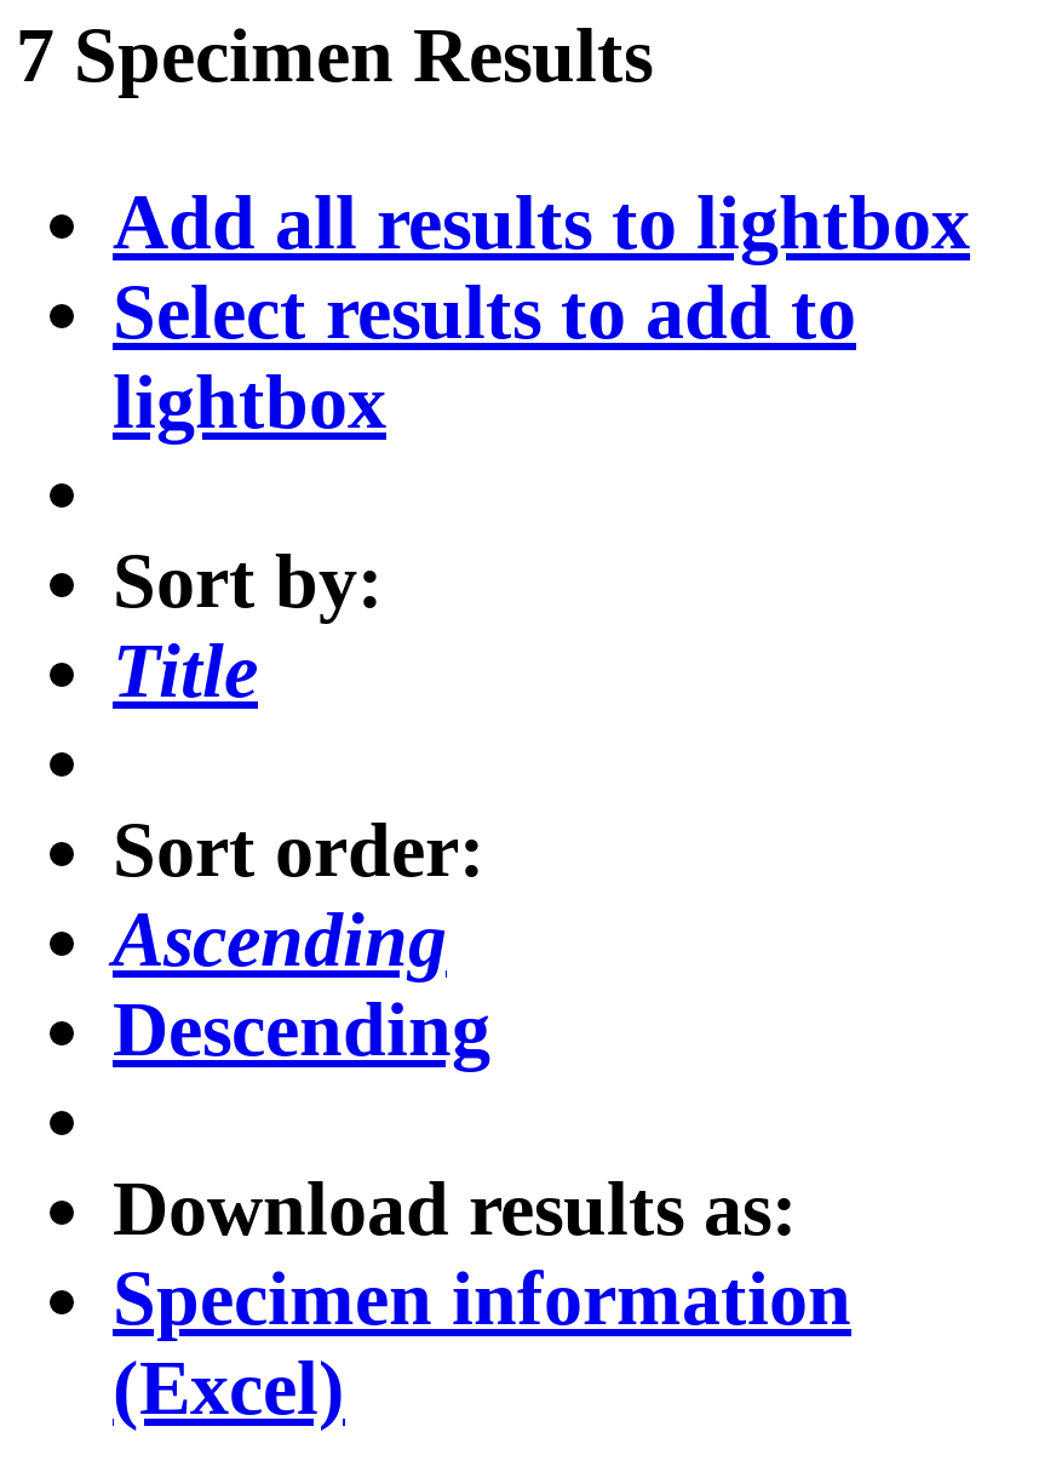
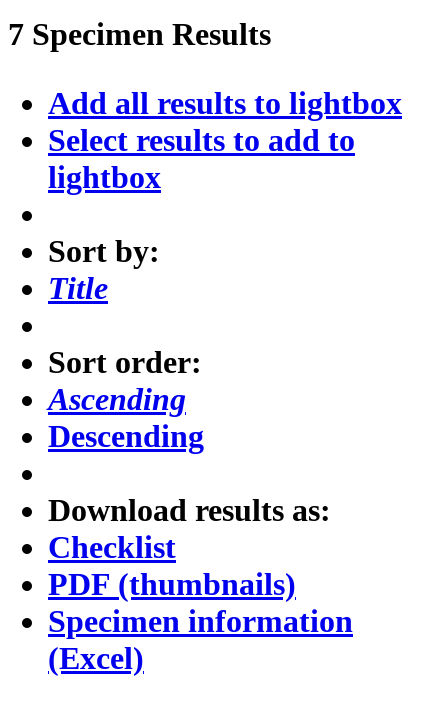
+ Checklist
+ PDF (thumbnails)
